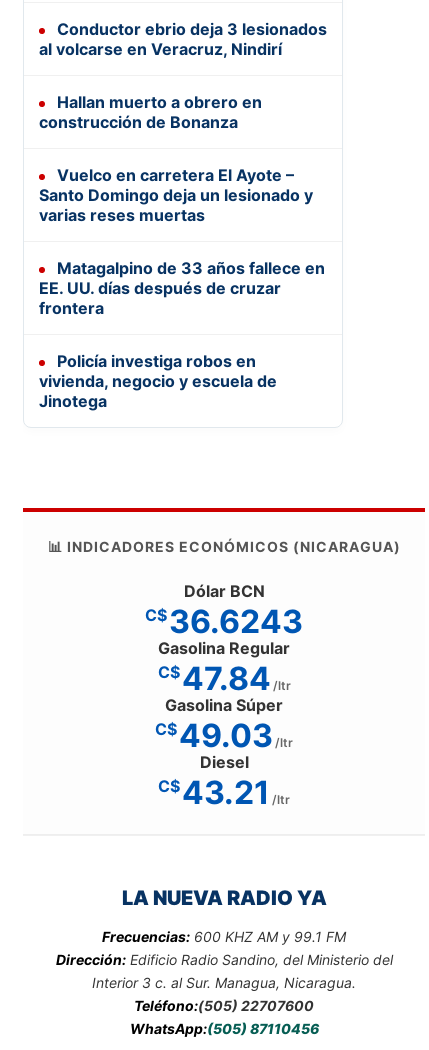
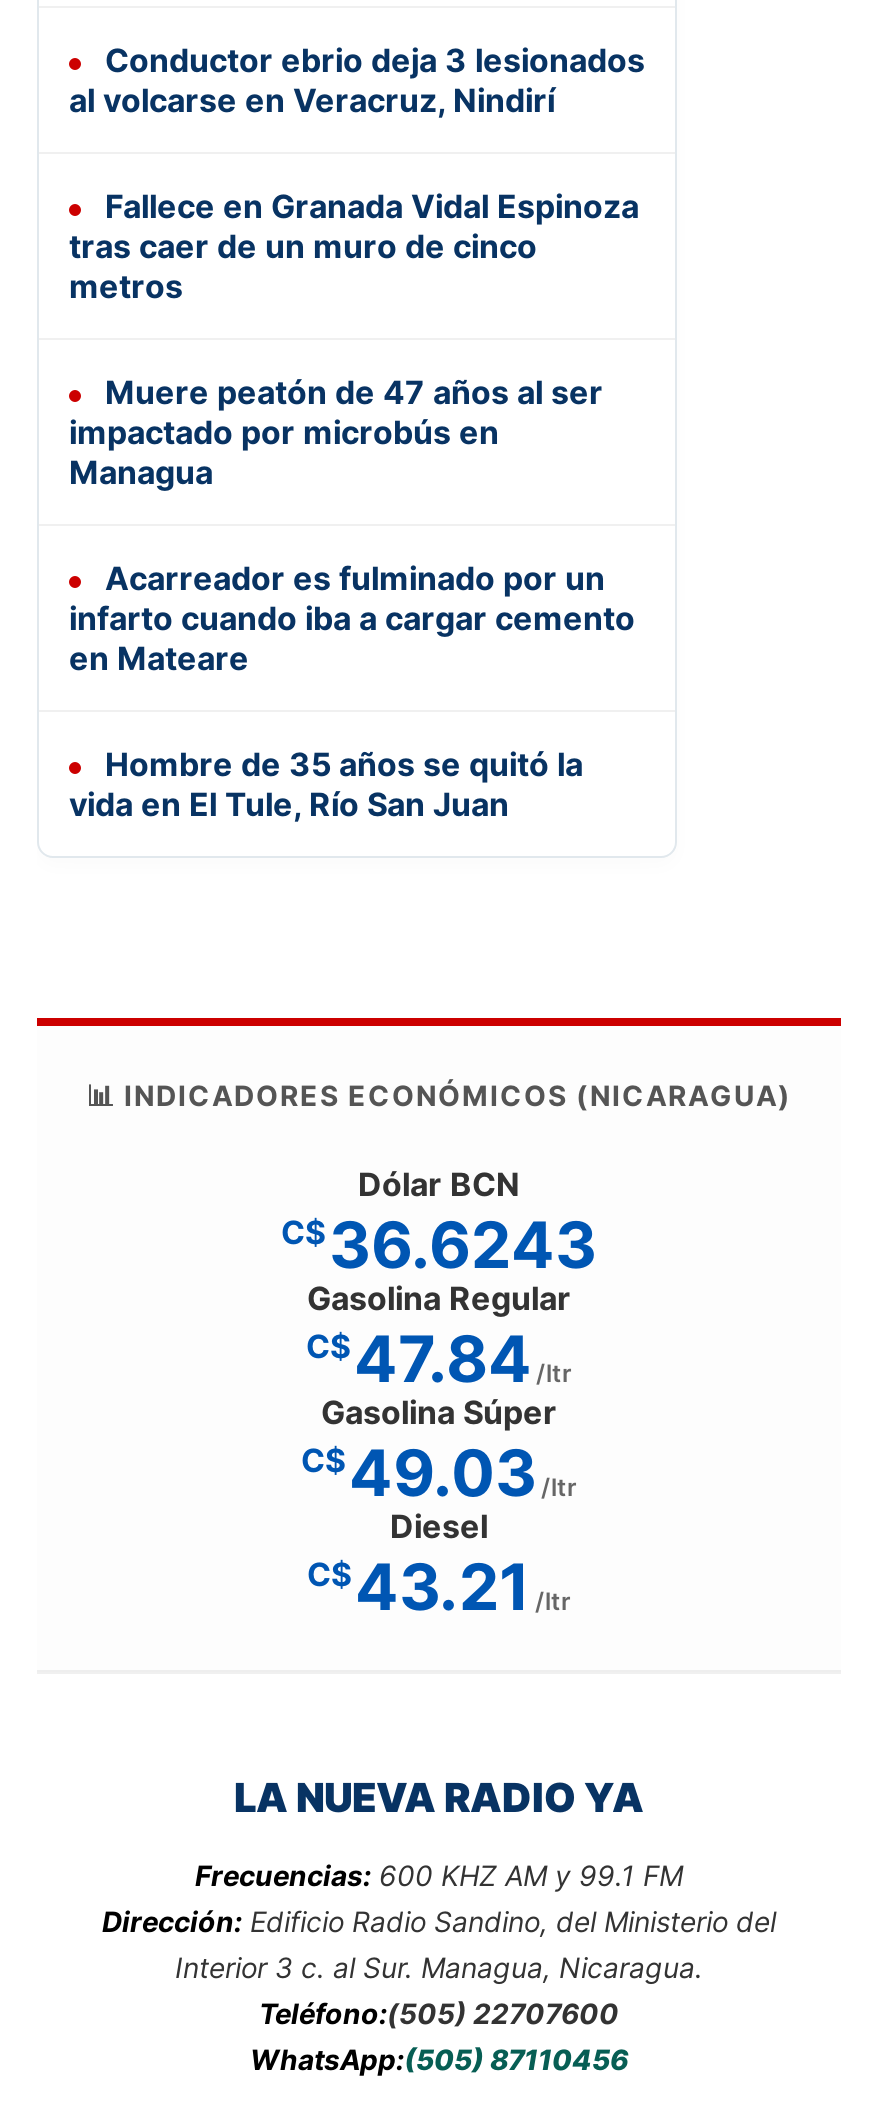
- Hallan muerto a obrero en
- construcción de Bonanza
+ Fallece en Granada Vidal Espinoza
+ tras caer de un muro de cinco
+ metros

- Vuelco en carretera El Ayote –
- Santo Domingo deja un lesionado y
- varias reses muertas
+ Muere peatón de 47 años al ser
+ impactado por microbús en
+ Managua

- Matagalpino de 33 años fallece en
- EE. UU. días después de cruzar
- frontera
+ Acarreador es fulminado por un
+ infarto cuando iba a cargar cemento
+ en Mateare

- Policía investiga robos en
- vivienda, negocio y escuela de
- Jinotega
+ Hombre de 35 años se quitó la
+ vida en El Tule, Río San Juan
